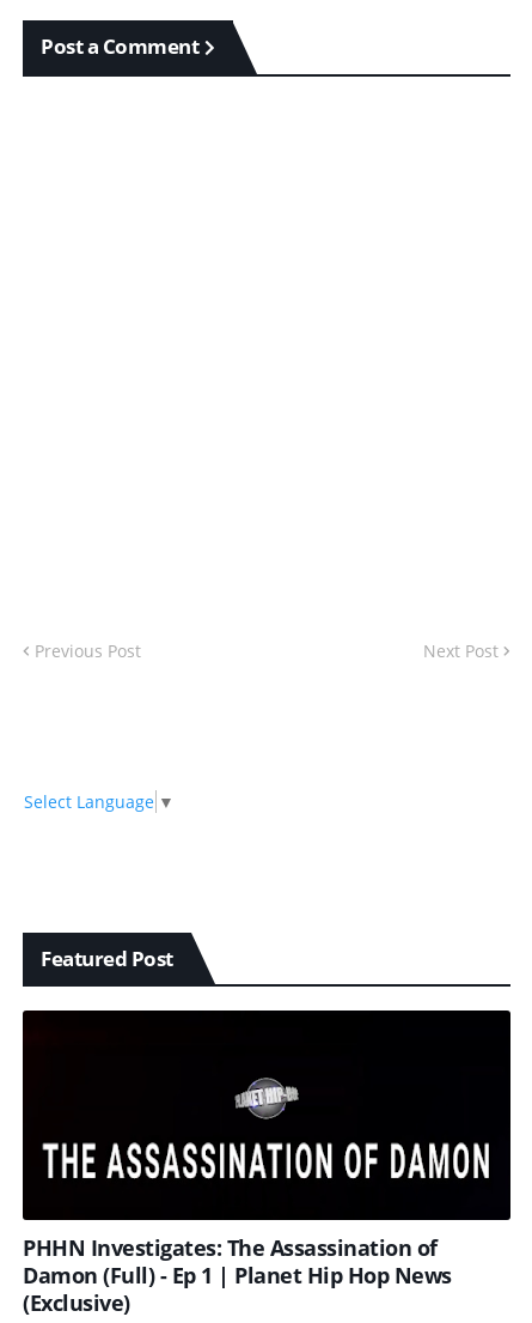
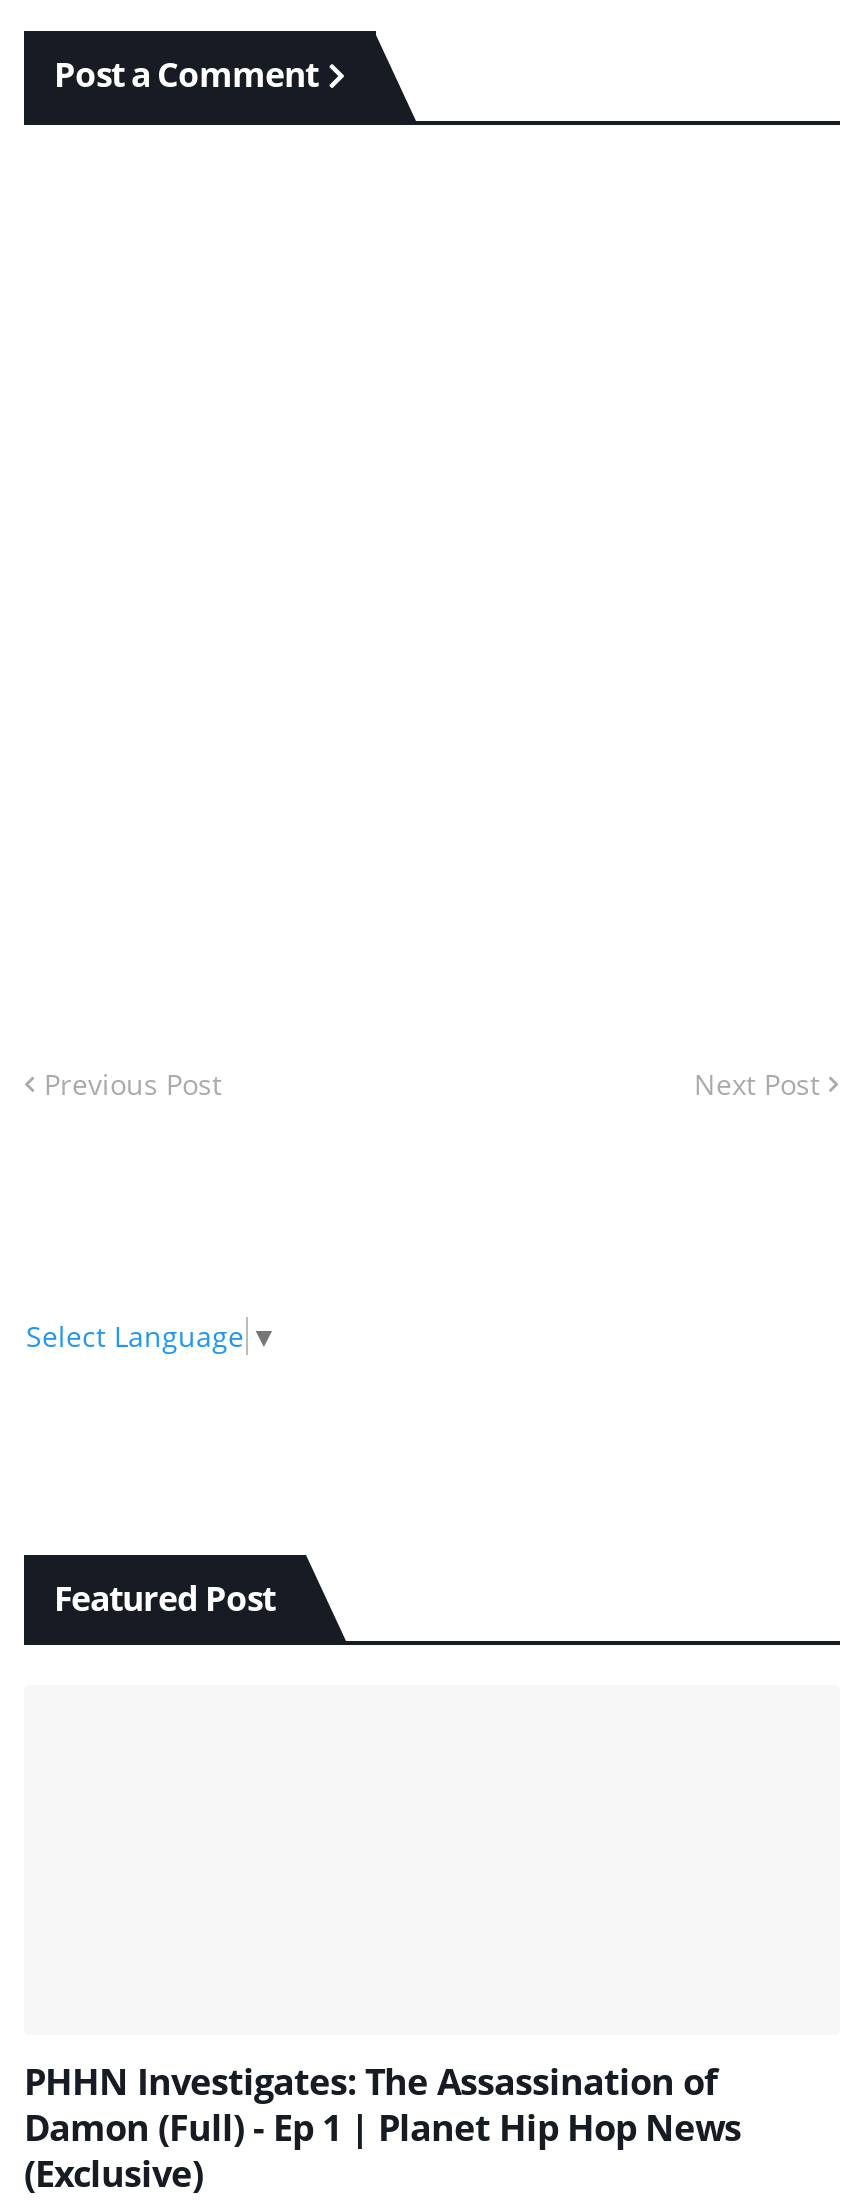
- [image]
